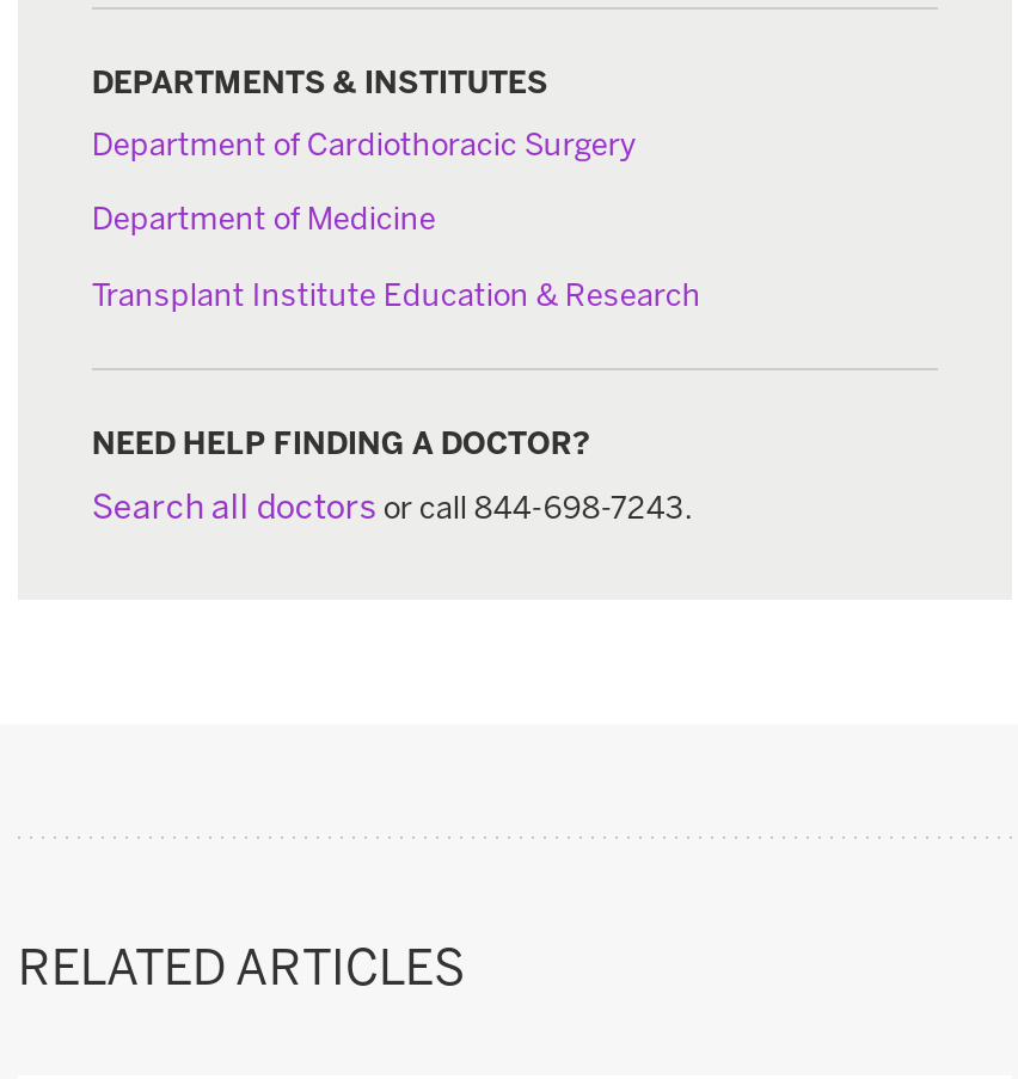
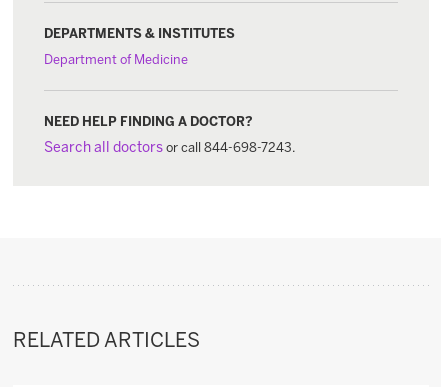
- Department of Cardiothoracic Surgery

- Transplant Institute Education & Research
